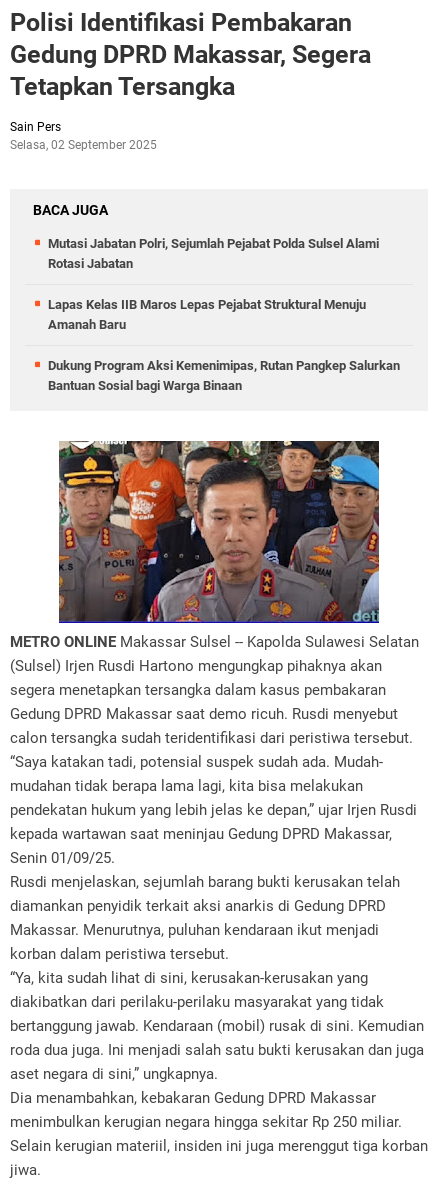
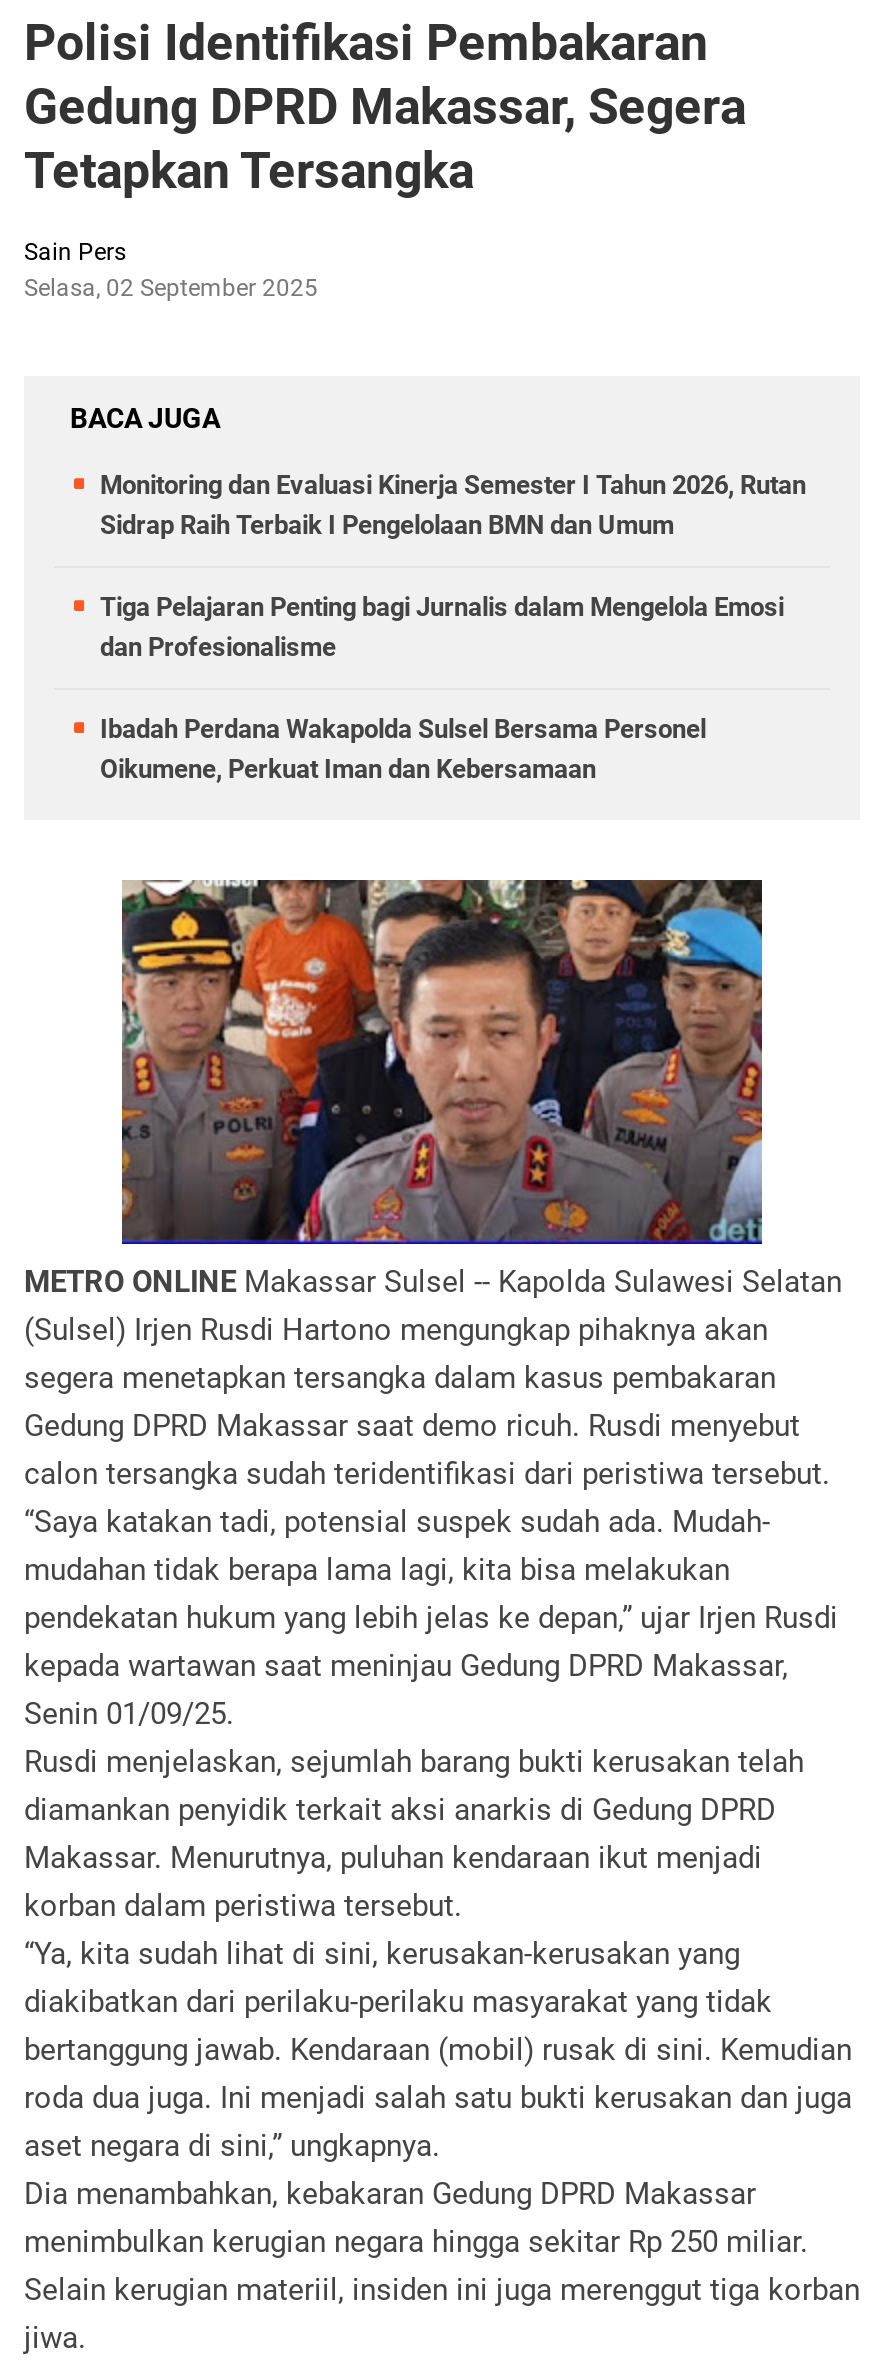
- Mutasi Jabatan Polri, Sejumlah Pejabat Polda Sulsel Alami
- Rotasi Jabatan
+ Monitoring dan Evaluasi Kinerja Semester I Tahun 2026, Rutan
+ Sidrap Raih Terbaik I Pengelolaan BMN dan Umum

- Lapas Kelas IIB Maros Lepas Pejabat Struktural Menuju
- Amanah Baru
+ Tiga Pelajaran Penting bagi Jurnalis dalam Mengelola Emosi
+ dan Profesionalisme

- Dukung Program Aksi Kemenimipas, Rutan Pangkep Salurkan
- Bantuan Sosial bagi Warga Binaan
+ Ibadah Perdana Wakapolda Sulsel Bersama Personel
+ Oikumene, Perkuat Iman dan Kebersamaan
